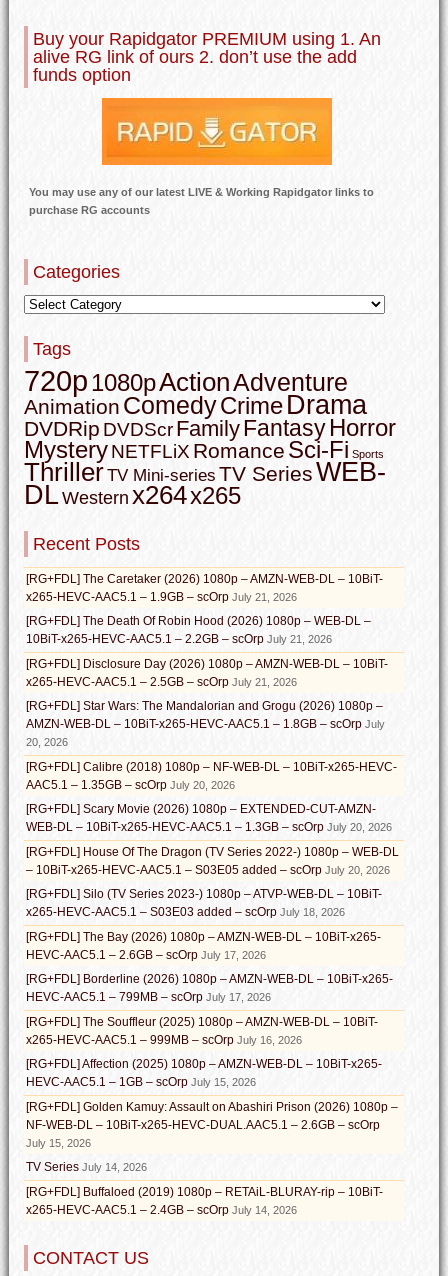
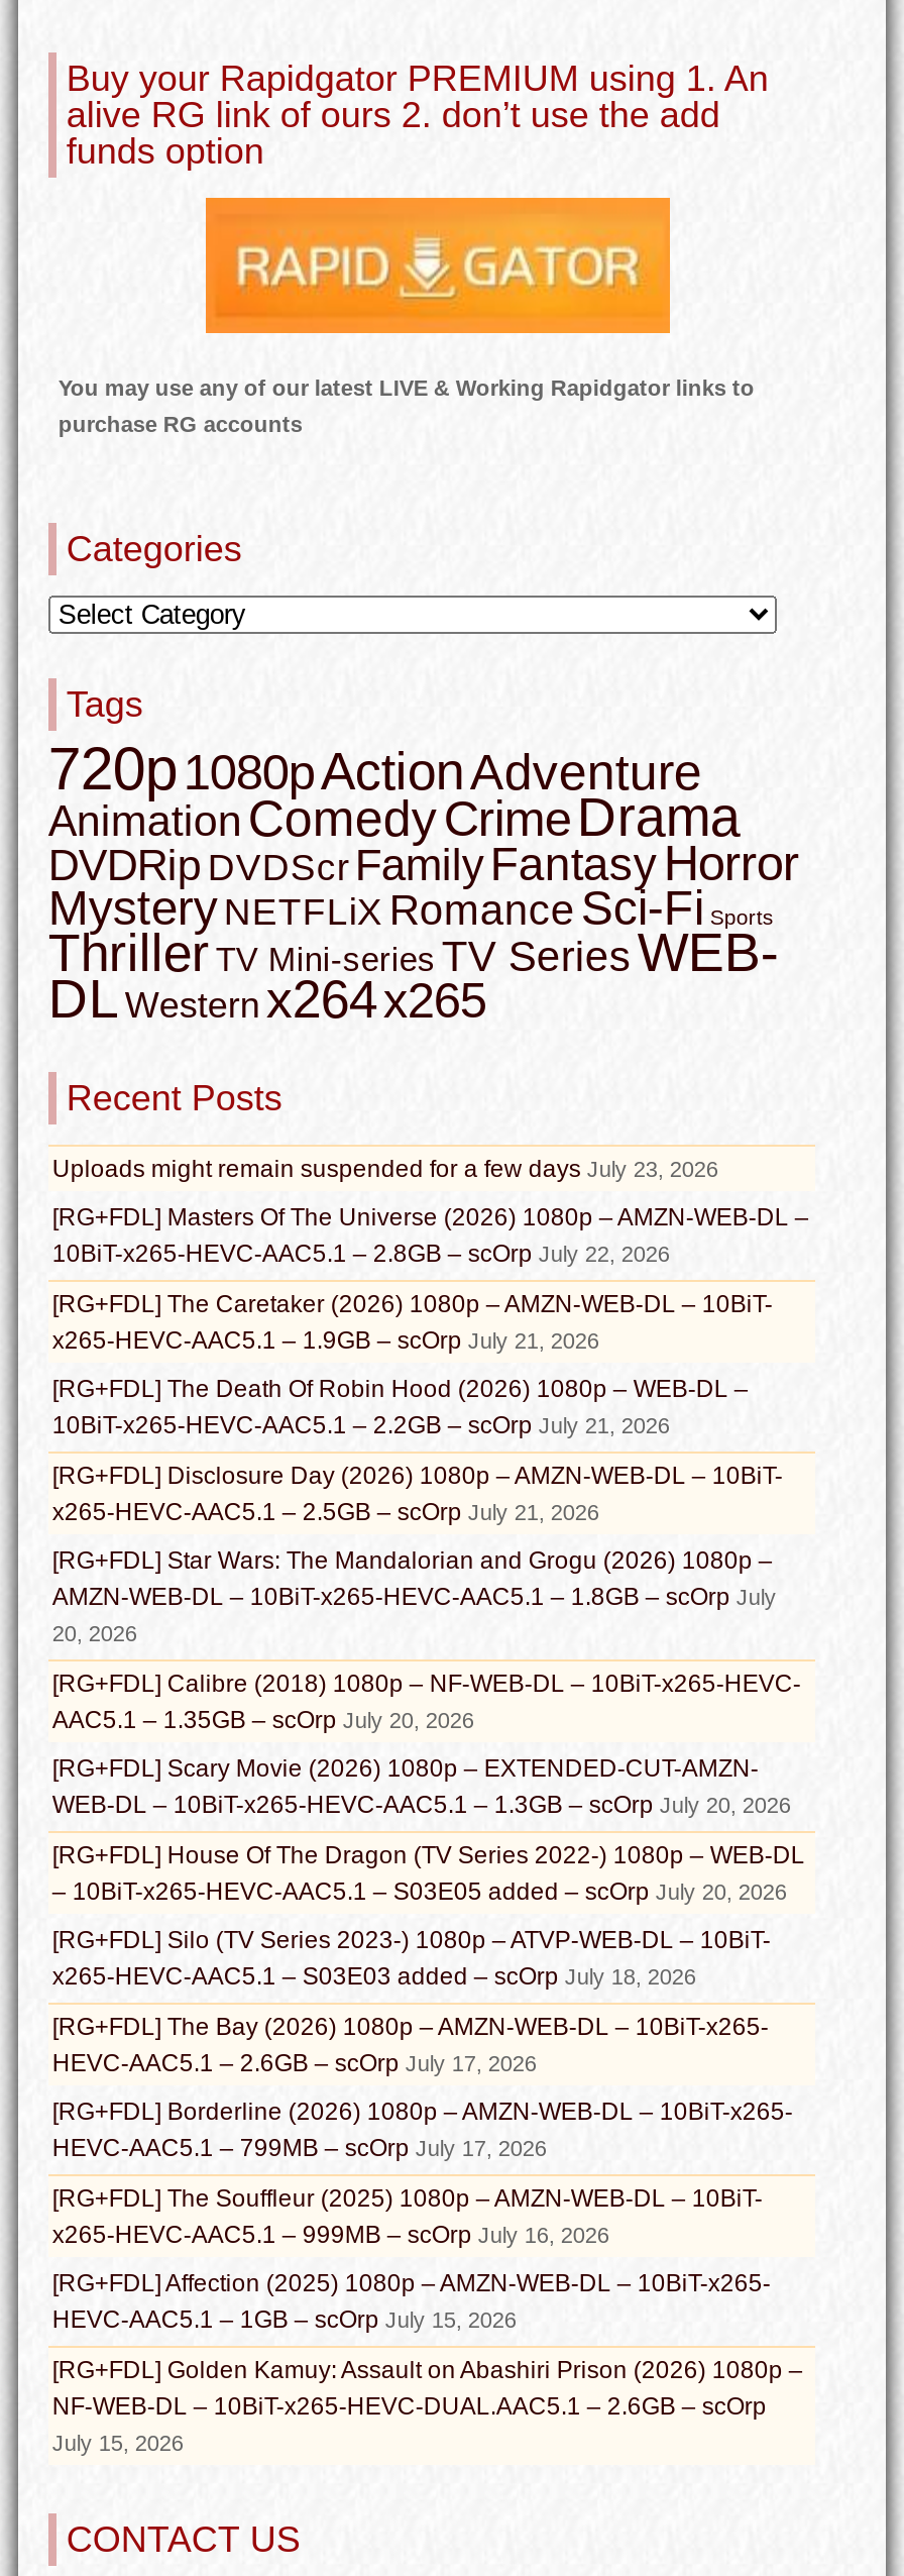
+ Uploads might remain suspended for a few days July 23, 2026
+ [RG+FDL] Masters Of The Universe (2026) 1080p – AMZN-WEB-DL –
+ 10BiT-x265-HEVC-AAC5.1 – 2.8GB – scOrp July 22, 2026

moved down: [RG+FDL] The Caretaker (2026) 1080p – AMZN-WEB-DL – 10BiT- | x265-HEVC-AAC5.1 – 1.9GB – scOrp July 21, 2026 | [RG+FDL] The Death Of Robin Hood (2026) 1080p – WEB-DL – | ... | NF-WEB-DL – 10BiT-x265-HEVC-DUAL.AAC5.1 – 2.6GB – scOrp | July 15, 2026

- TV Series July 14, 2026
- [RG+FDL] Buffaloed (2019) 1080p – RETAiL-BLURAY-rip – 10BiT-
- x265-HEVC-AAC5.1 – 2.4GB – scOrp July 14, 2026
